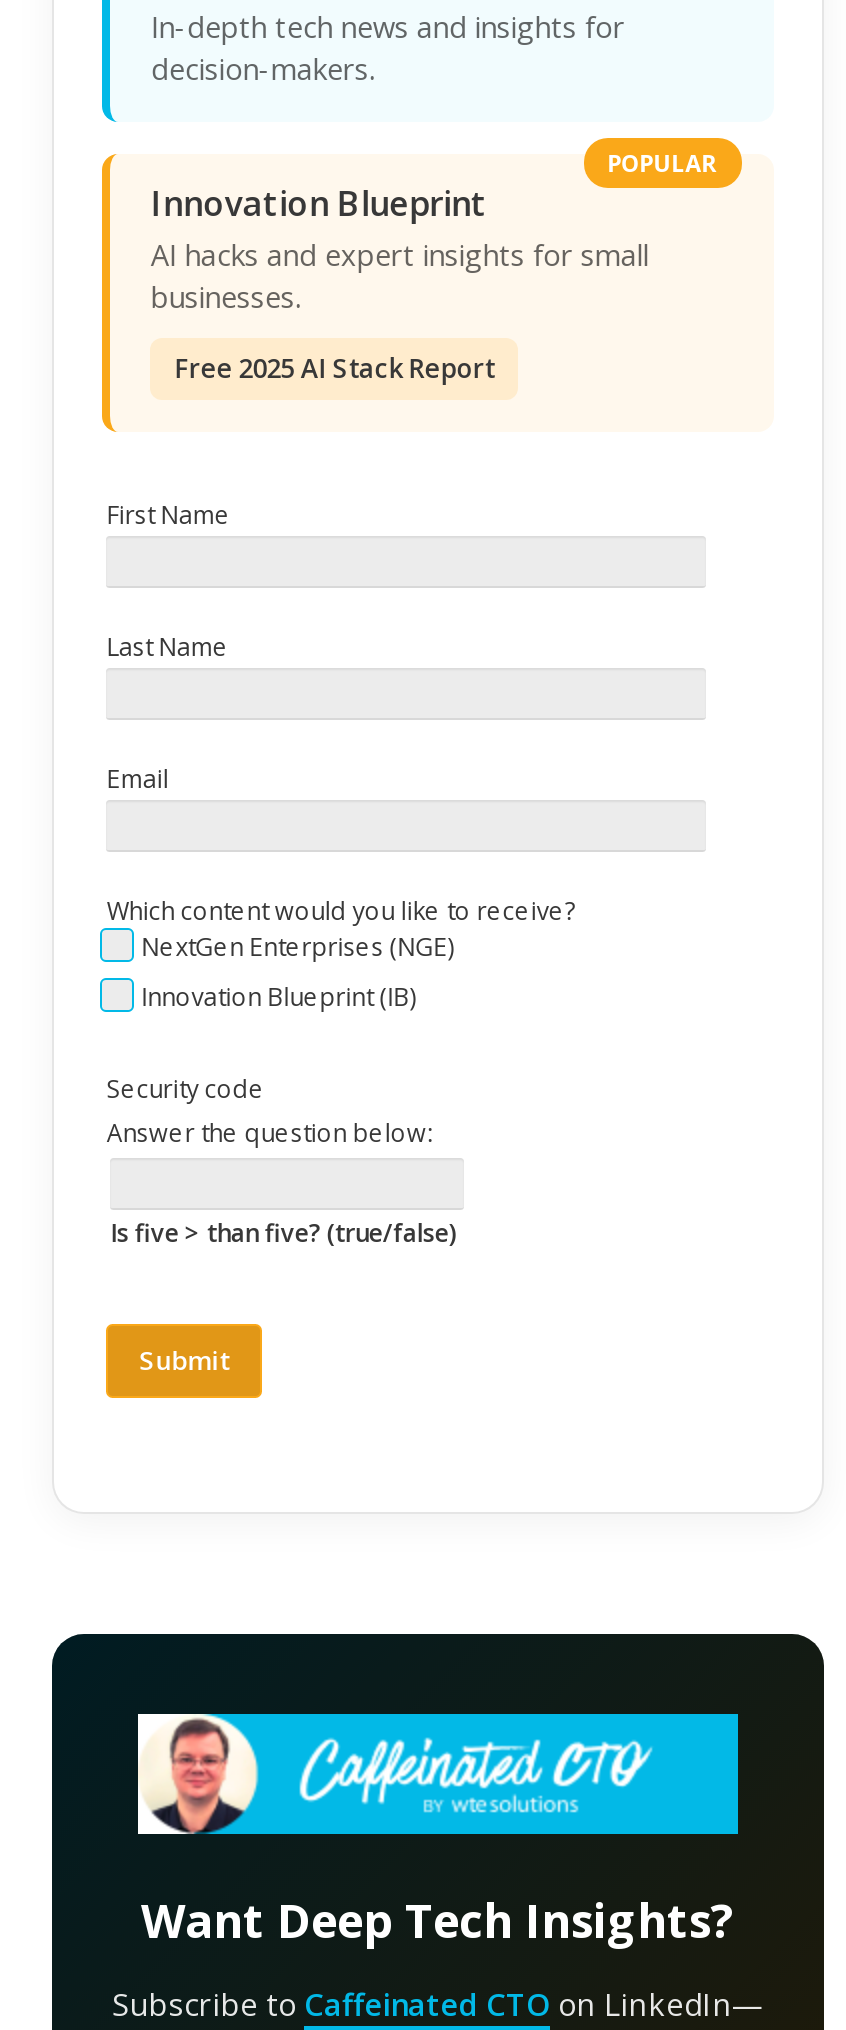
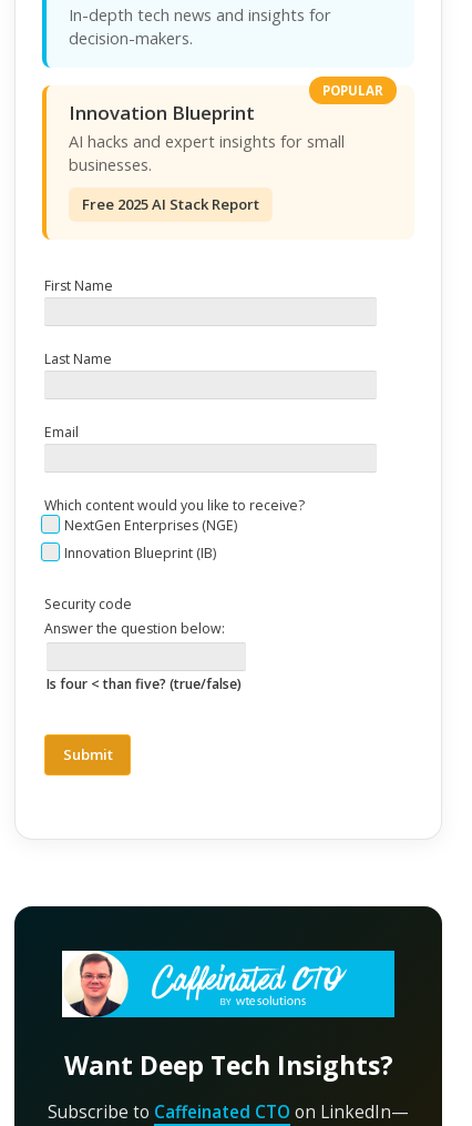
- Is five > than five? (true/false)
+ Is four < than five? (true/false)
